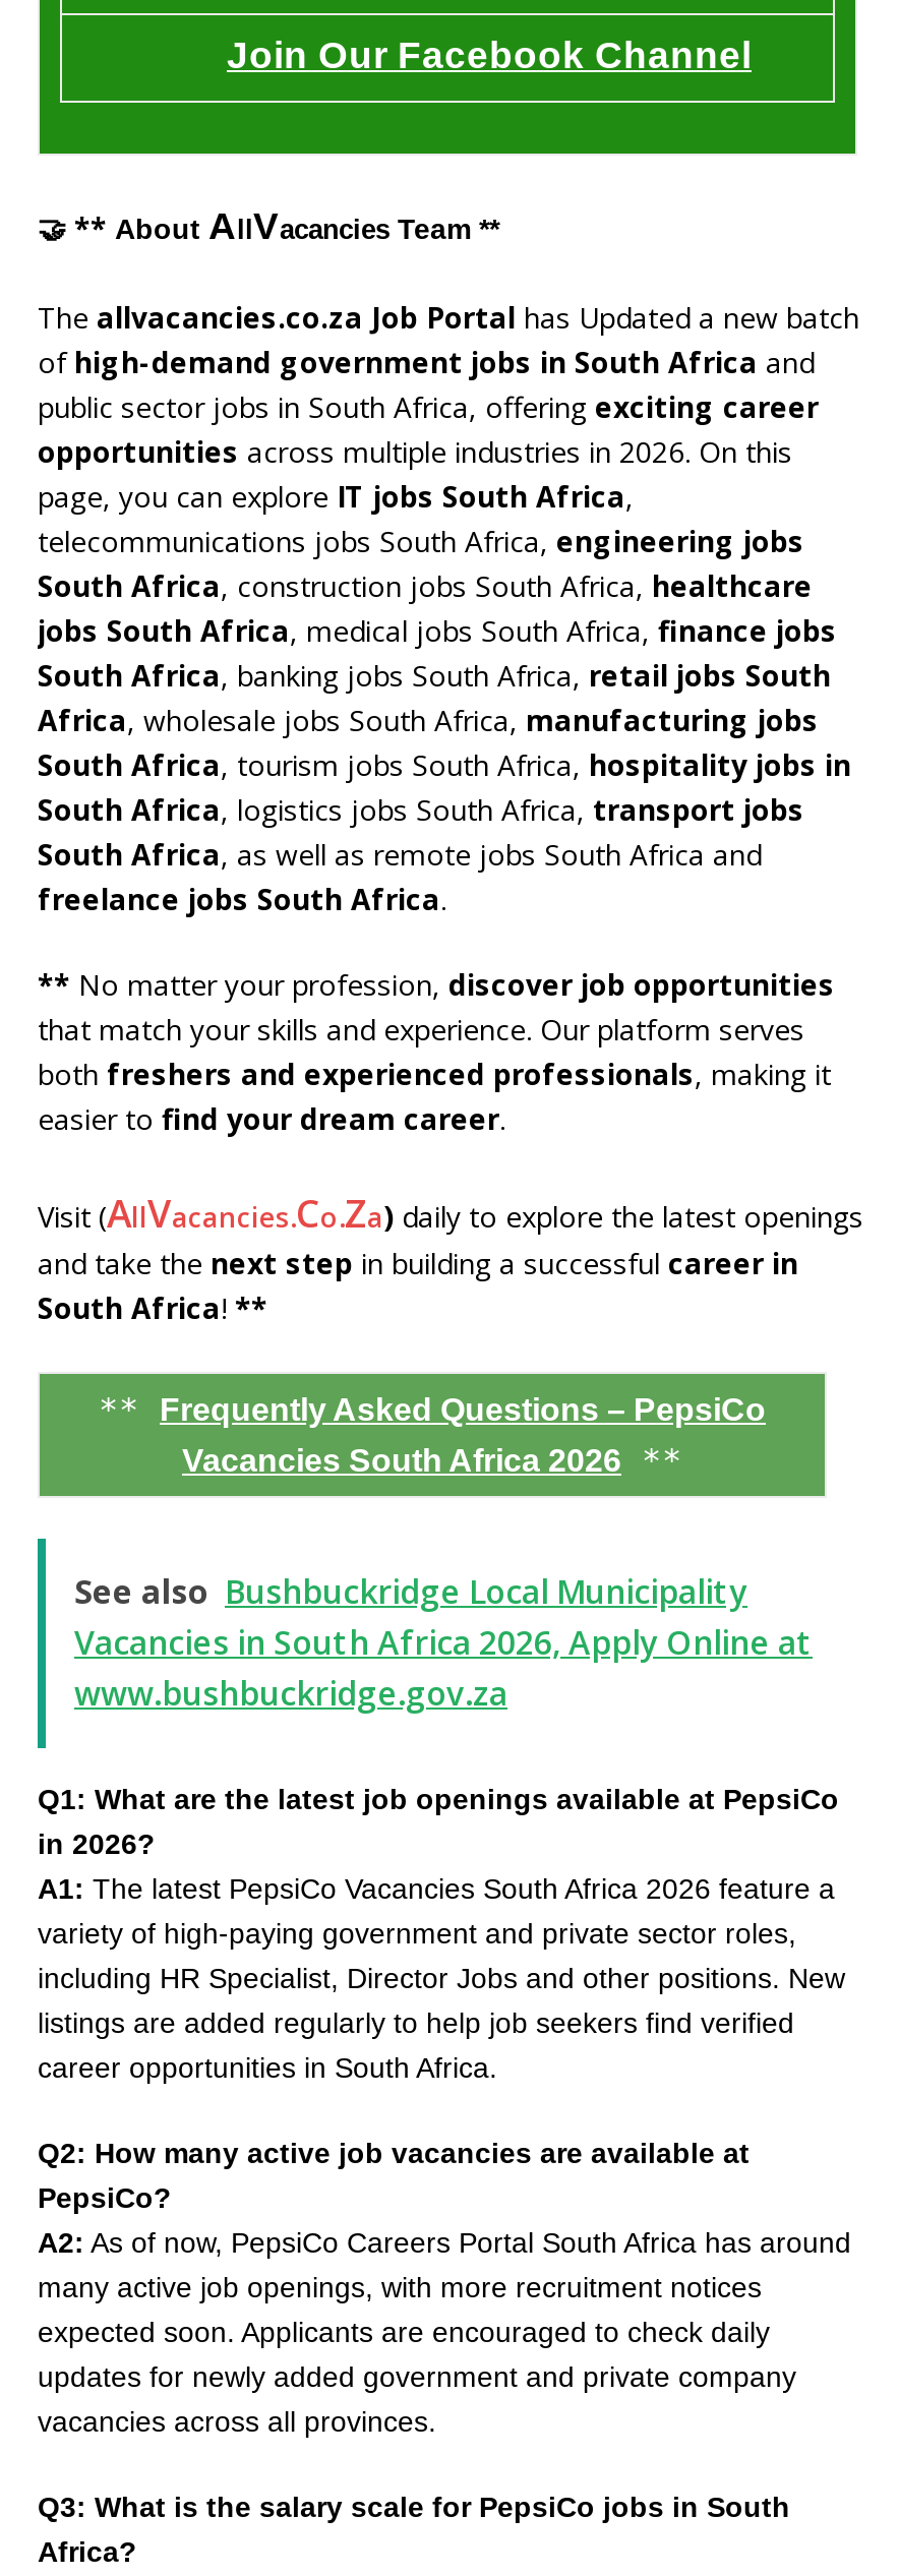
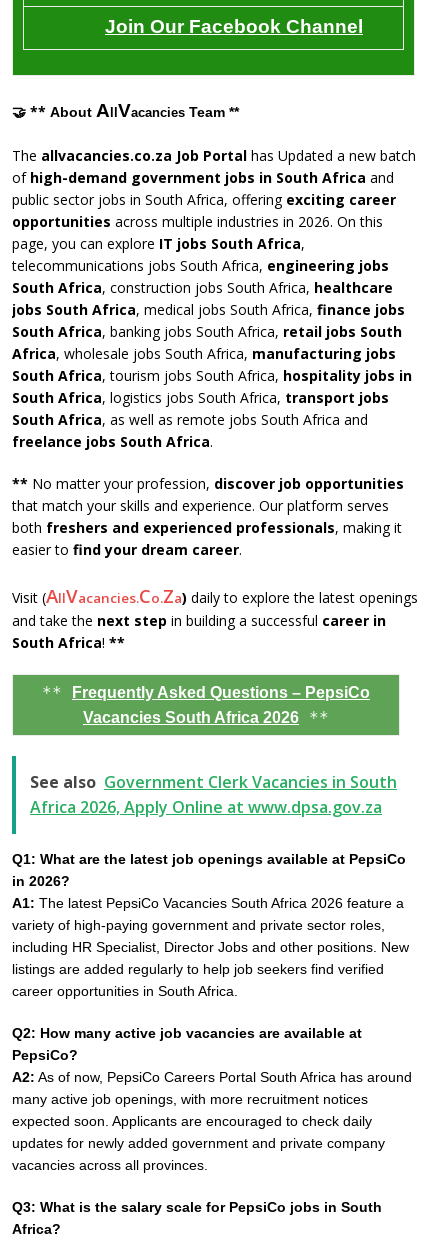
- See also Bushbuckridge Local Municipality
- Vacancies in South Africa 2026, Apply Online at
- www.bushbuckridge.gov.za
+ See also Government Clerk Vacancies in South
+ Africa 2026, Apply Online at www.dpsa.gov.za
